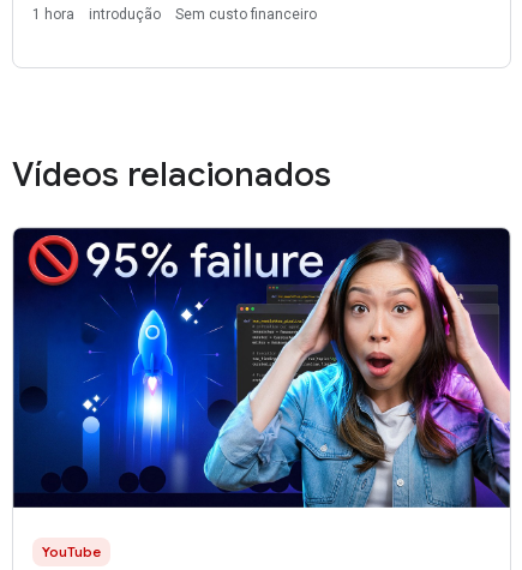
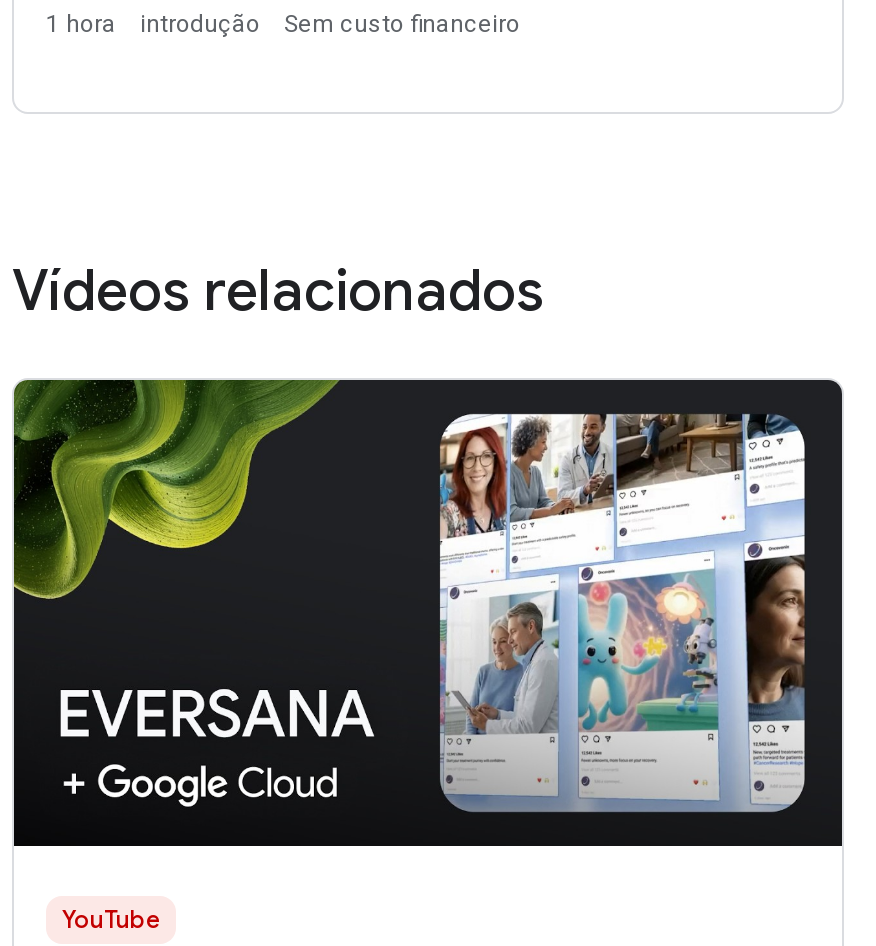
- [image]
+ [image]
